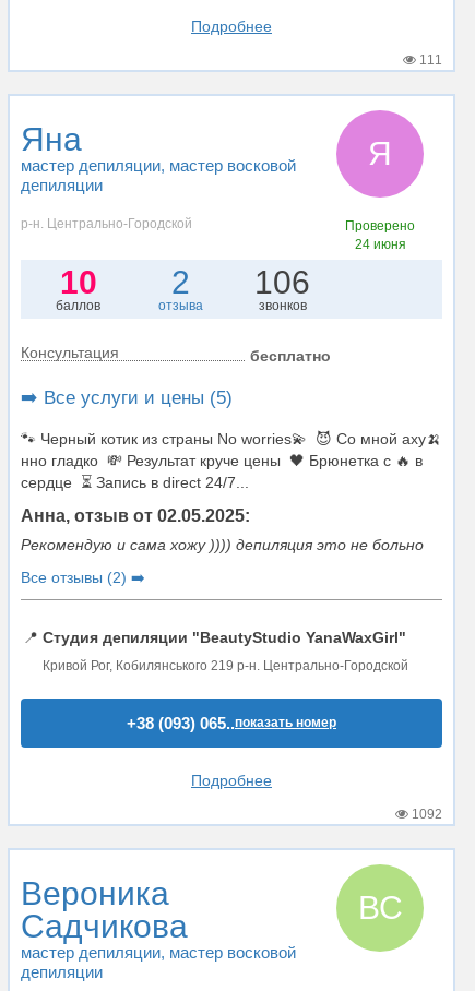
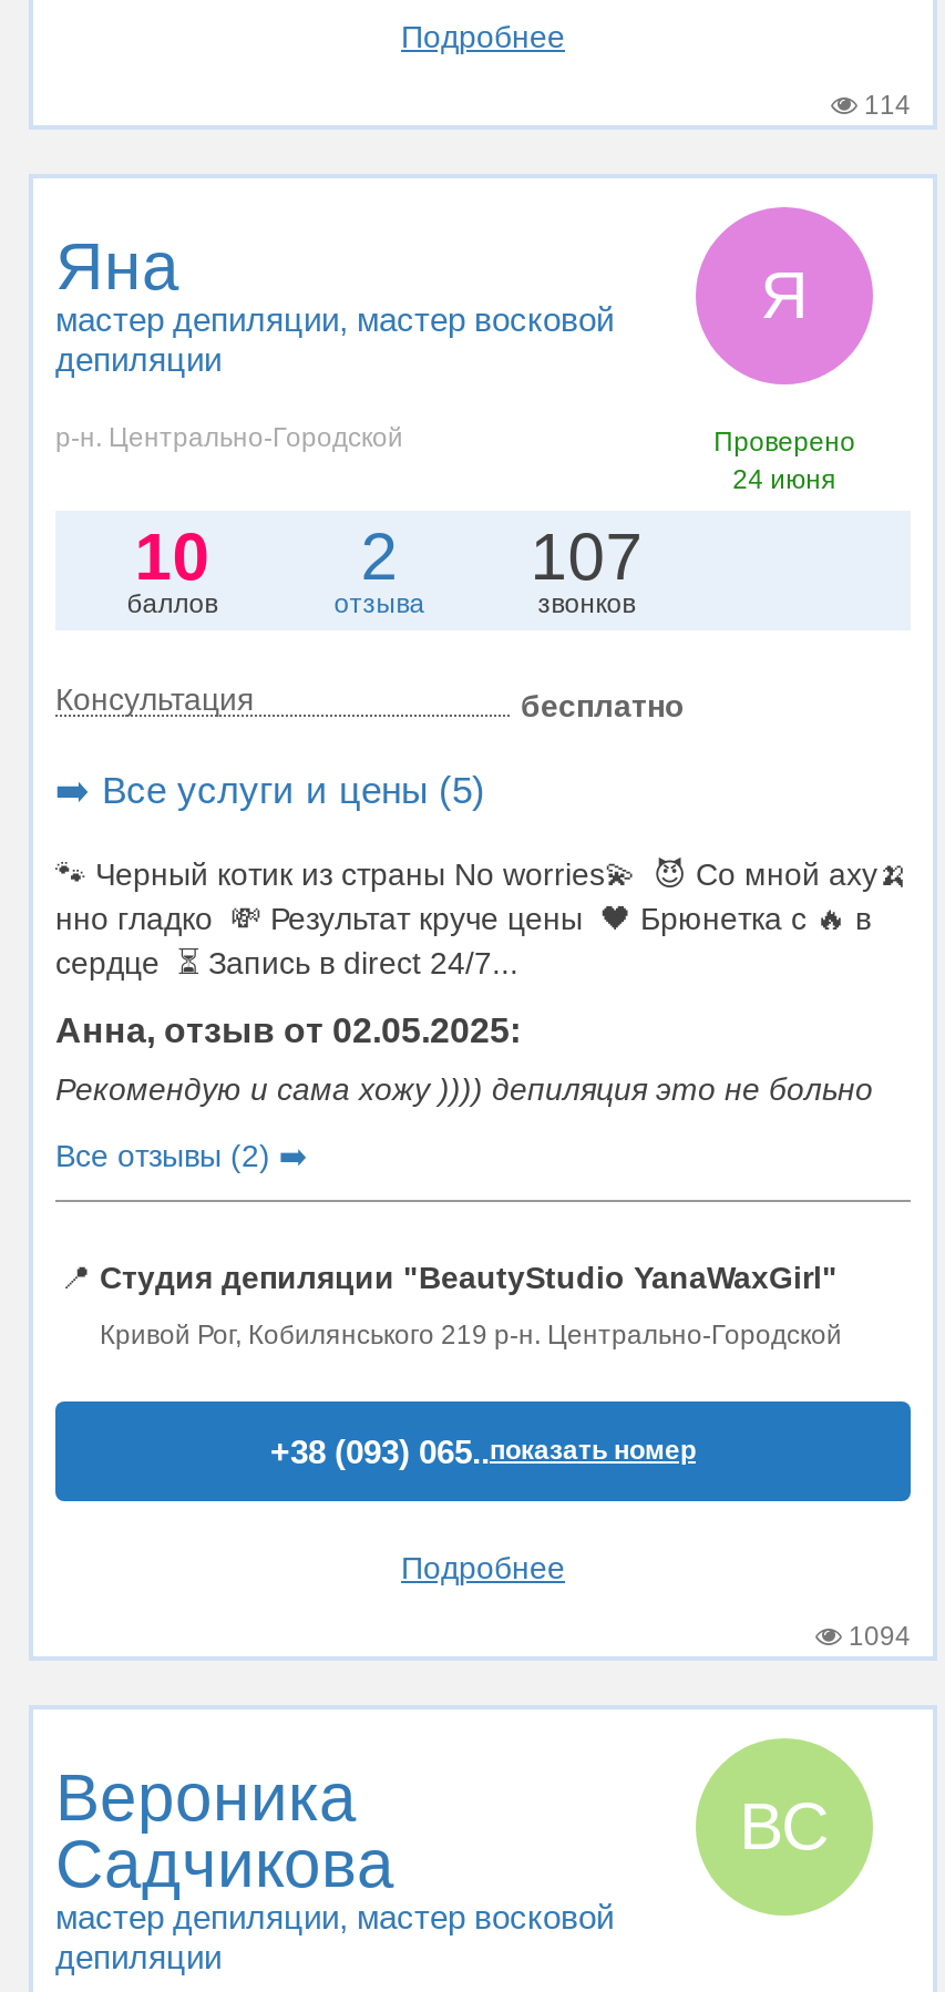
- 111
+ 114

- 2 106
+ 2 107

- 1092
+ 1094
